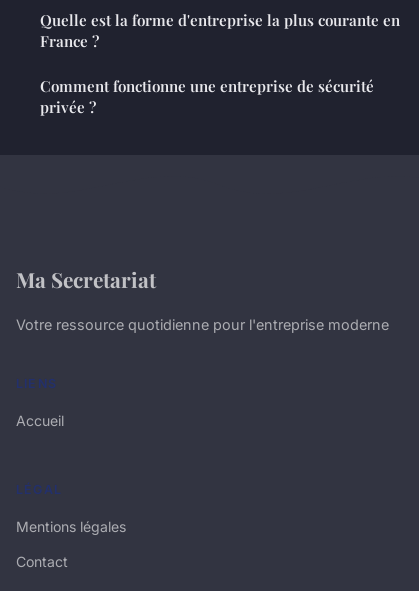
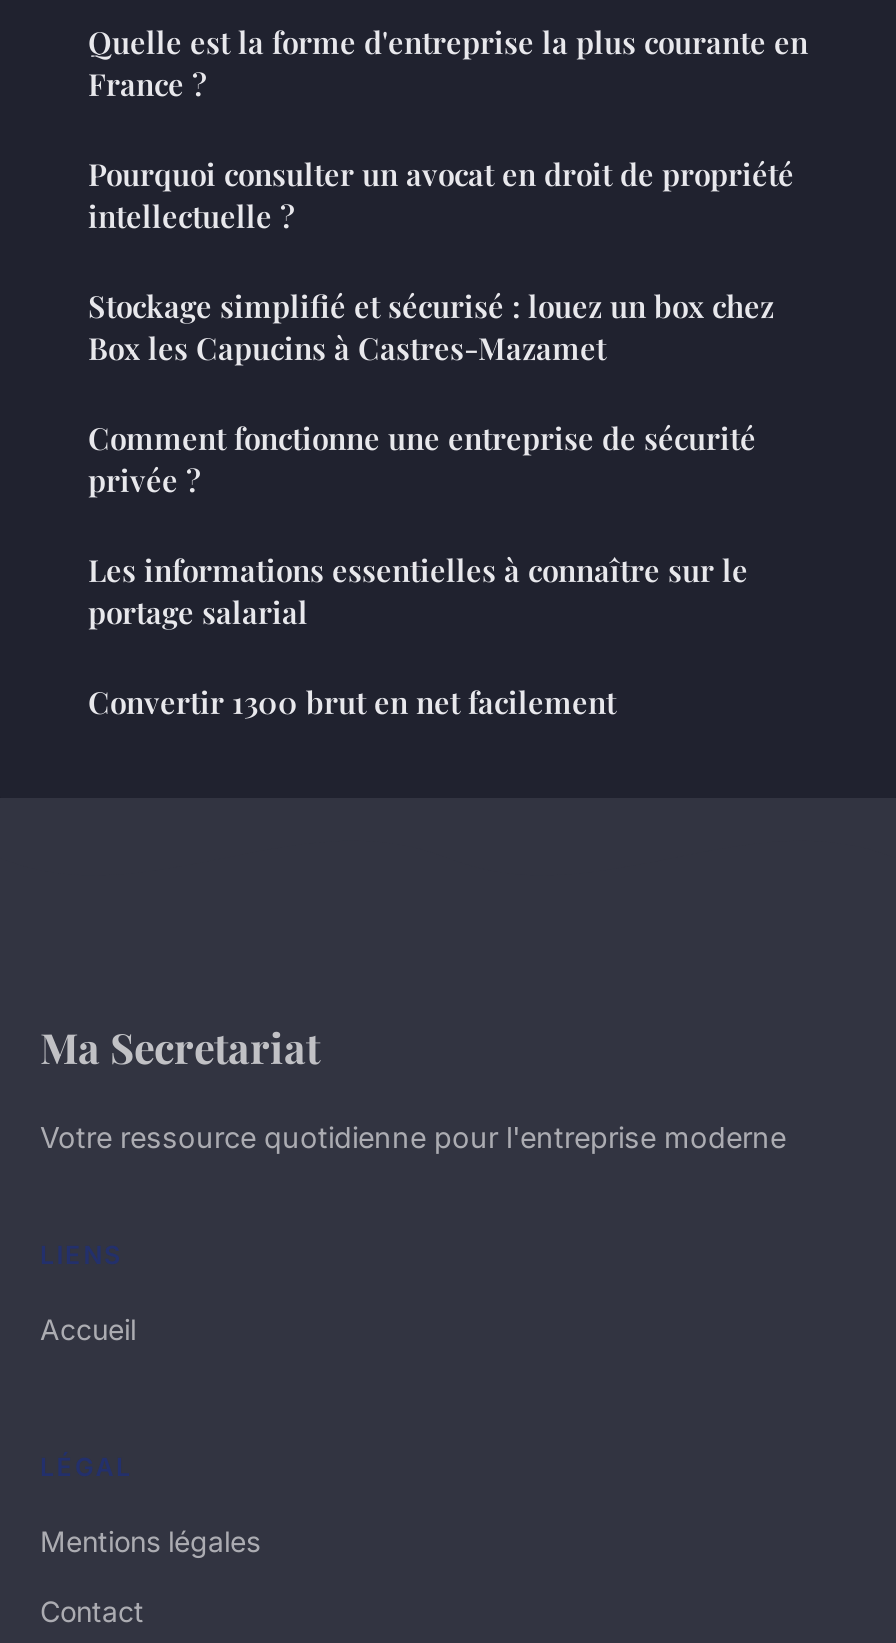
+ Pourquoi consulter un avocat en droit de propriété
+ intellectuelle ?
+ Stockage simplifié et sécurisé : louez un box chez
+ Box les Capucins à Castres-Mazamet

+ Les informations essentielles à connaître sur le
+ portage salarial
+ Convertir 1300 brut en net facilement
